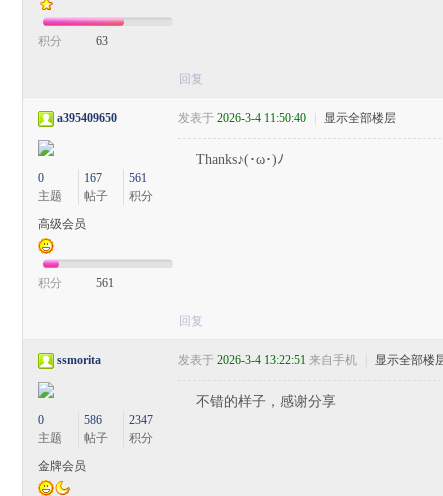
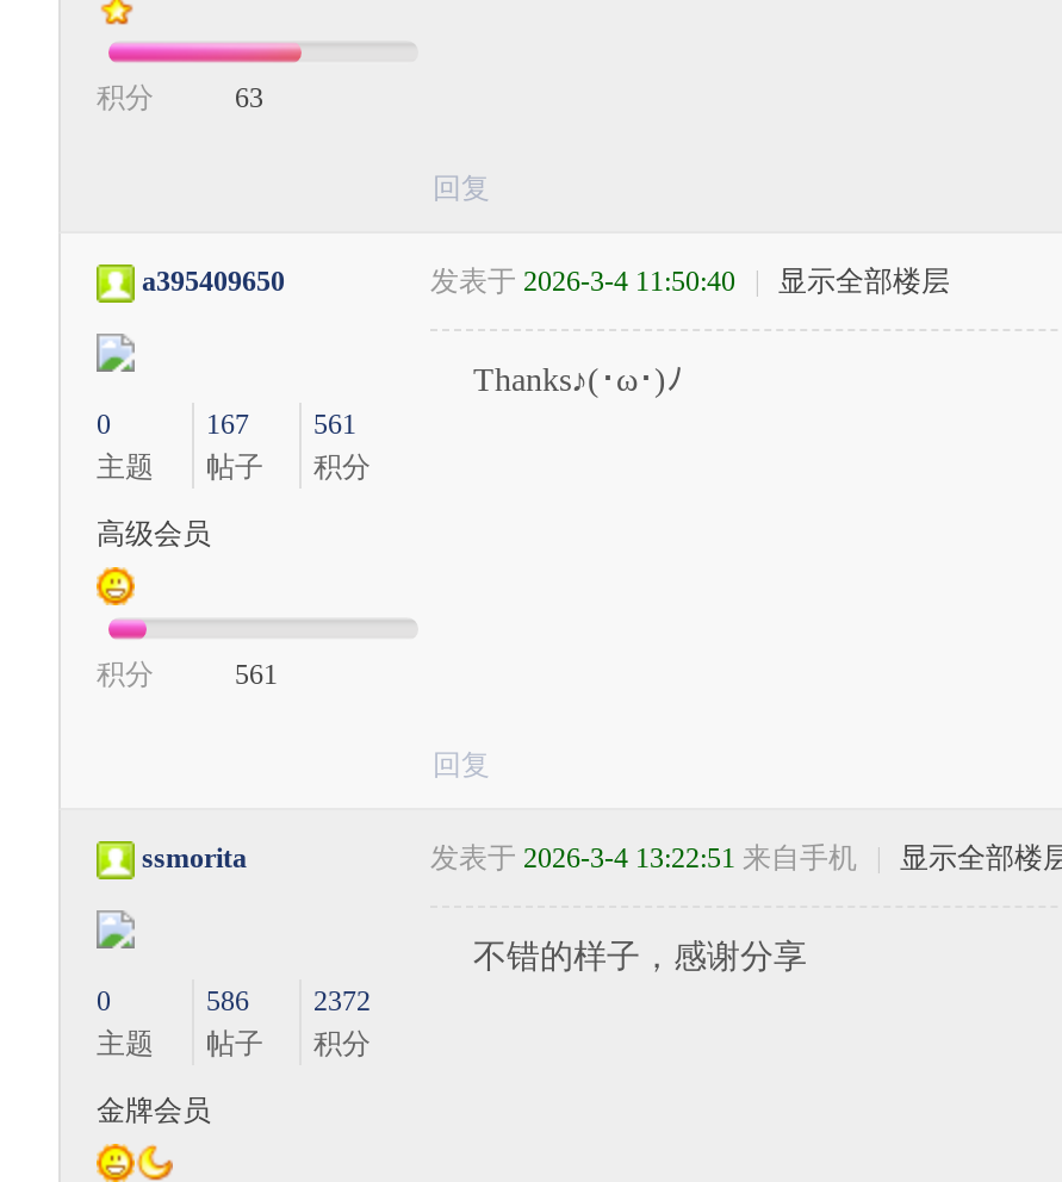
- 586 2347
+ 586 2372
